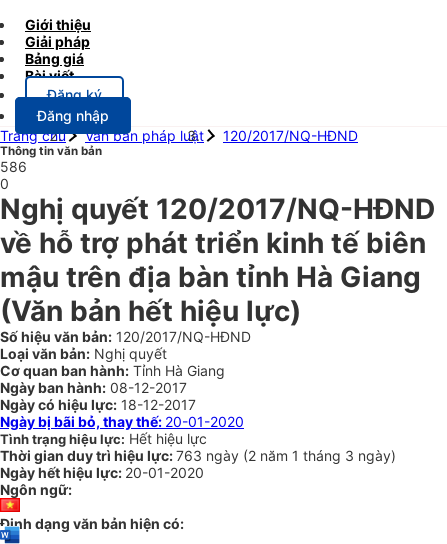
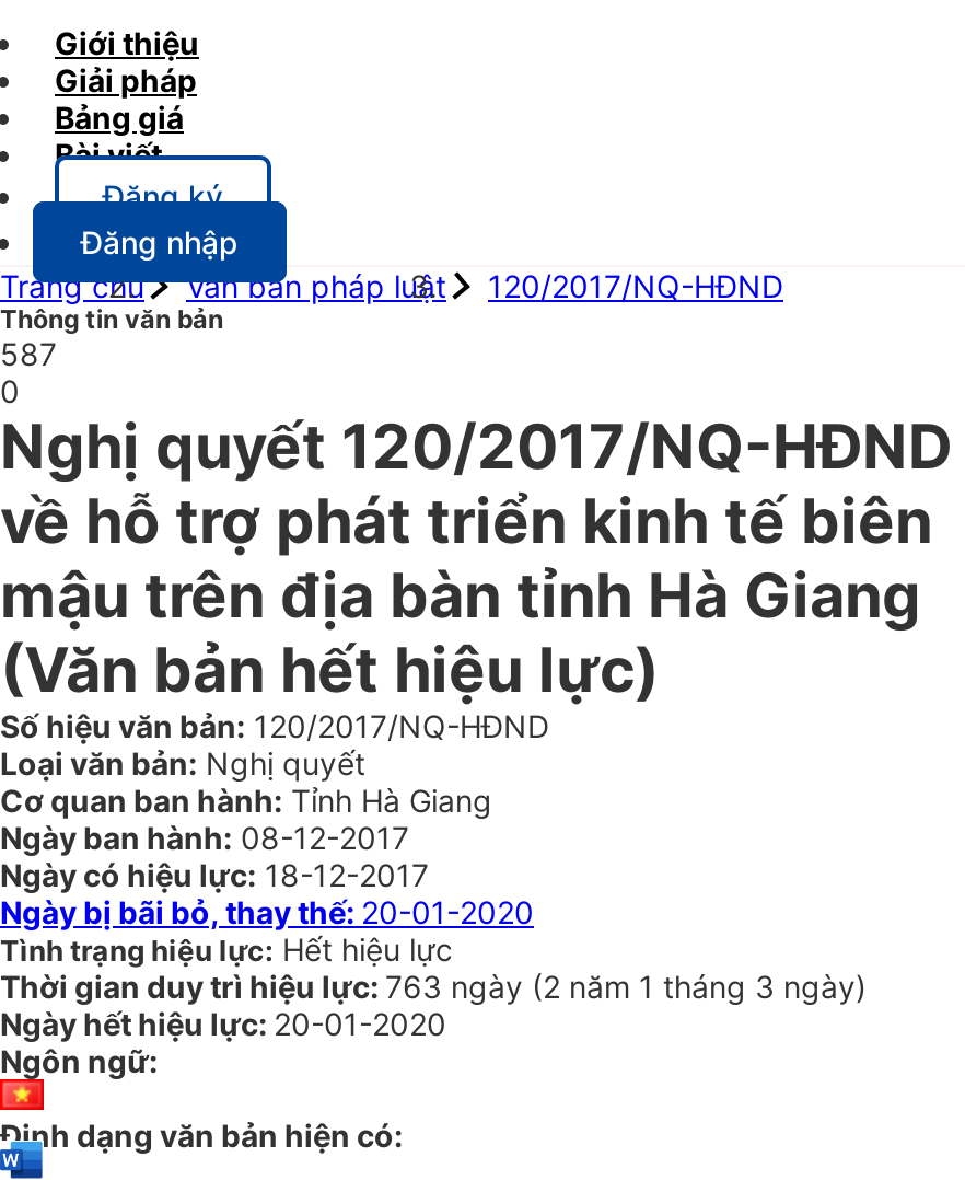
- 586
+ 587
